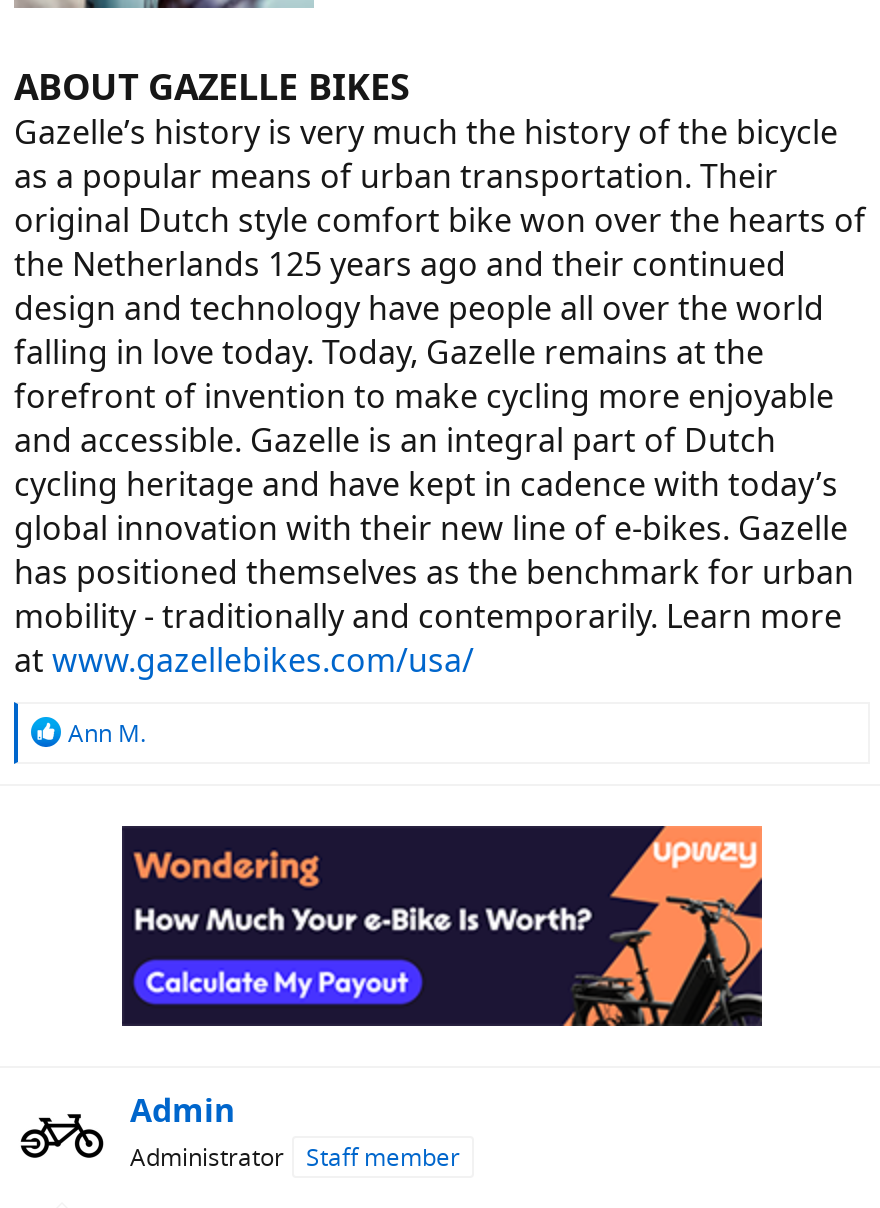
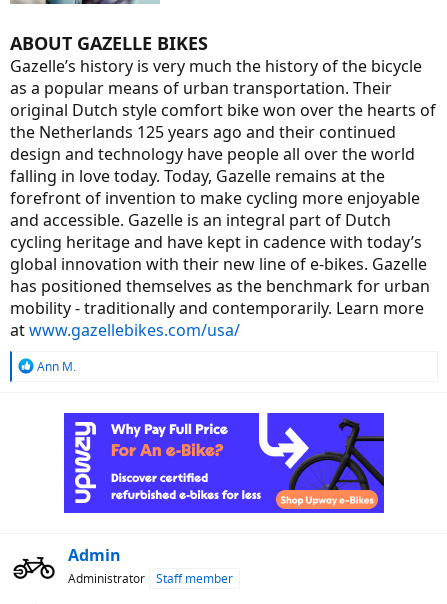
- [image]
+ [image]
